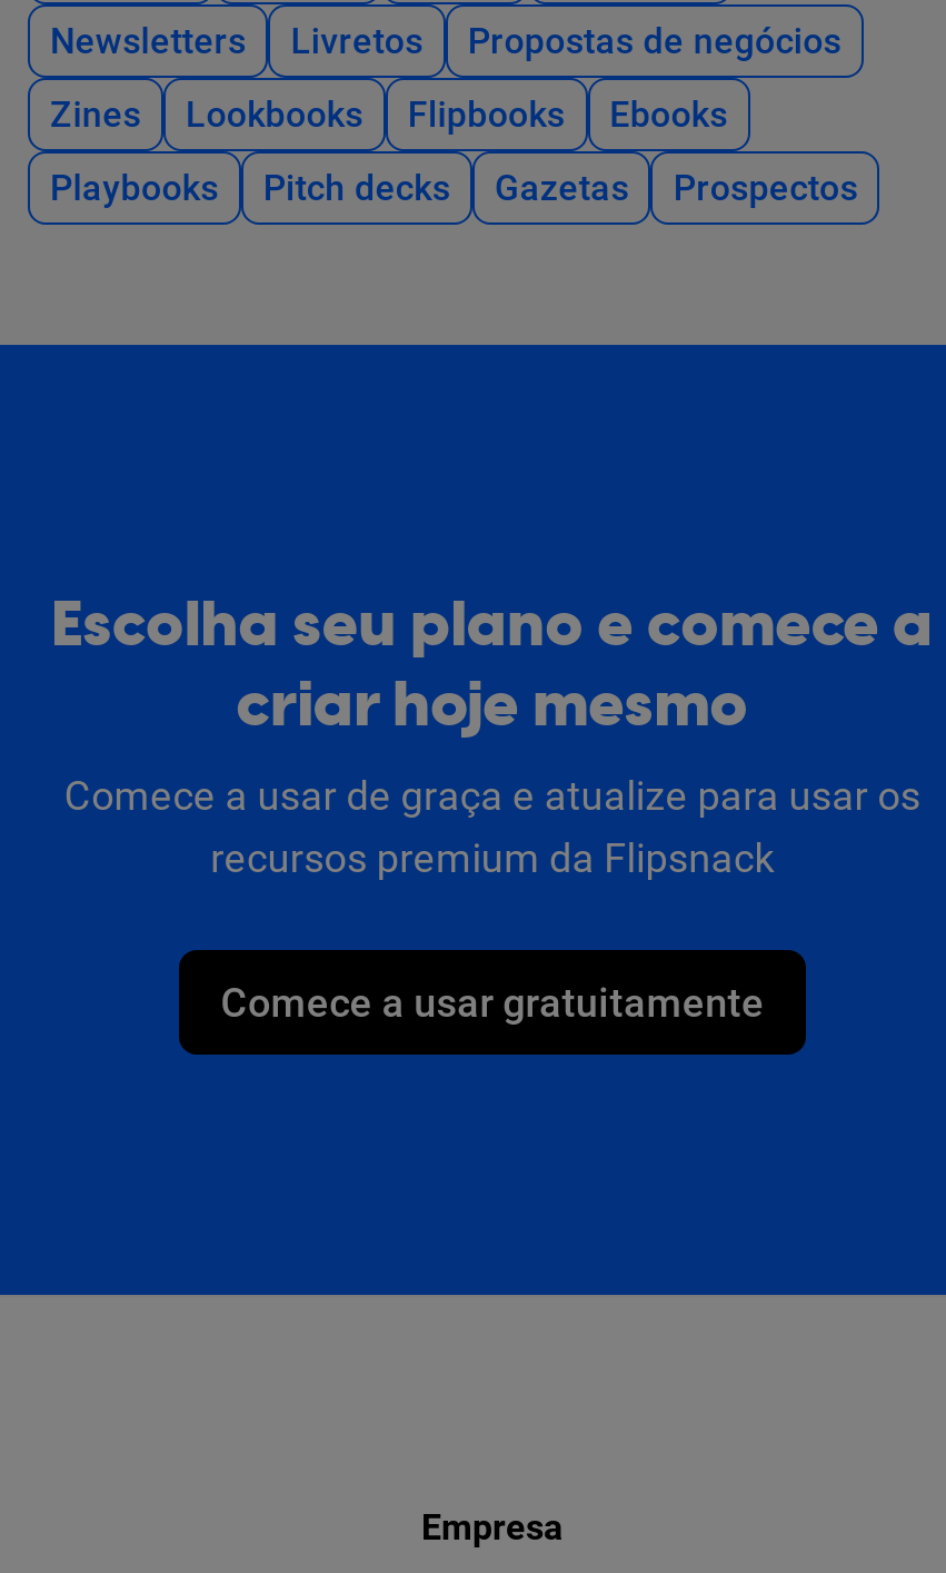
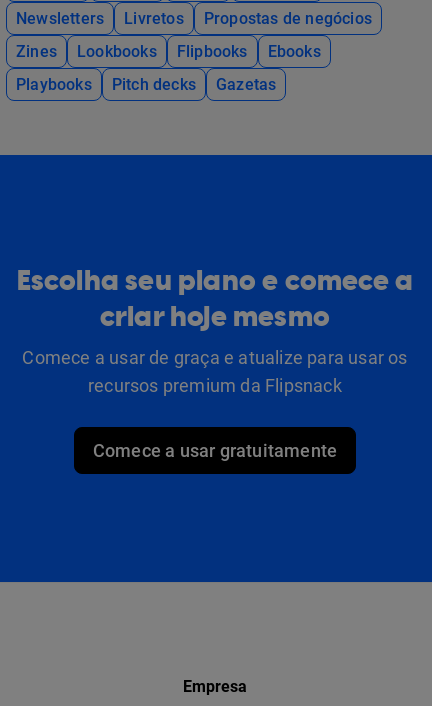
- Prospectos
